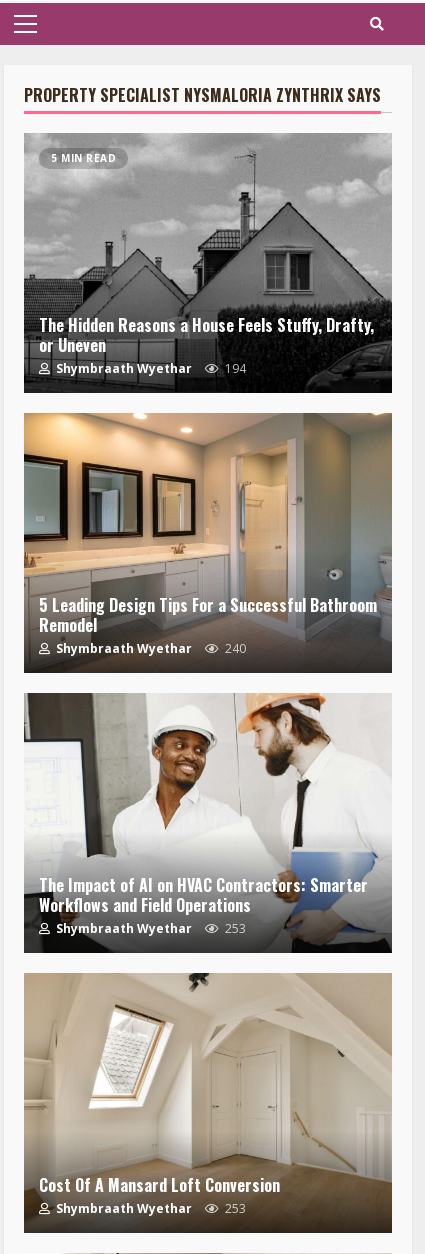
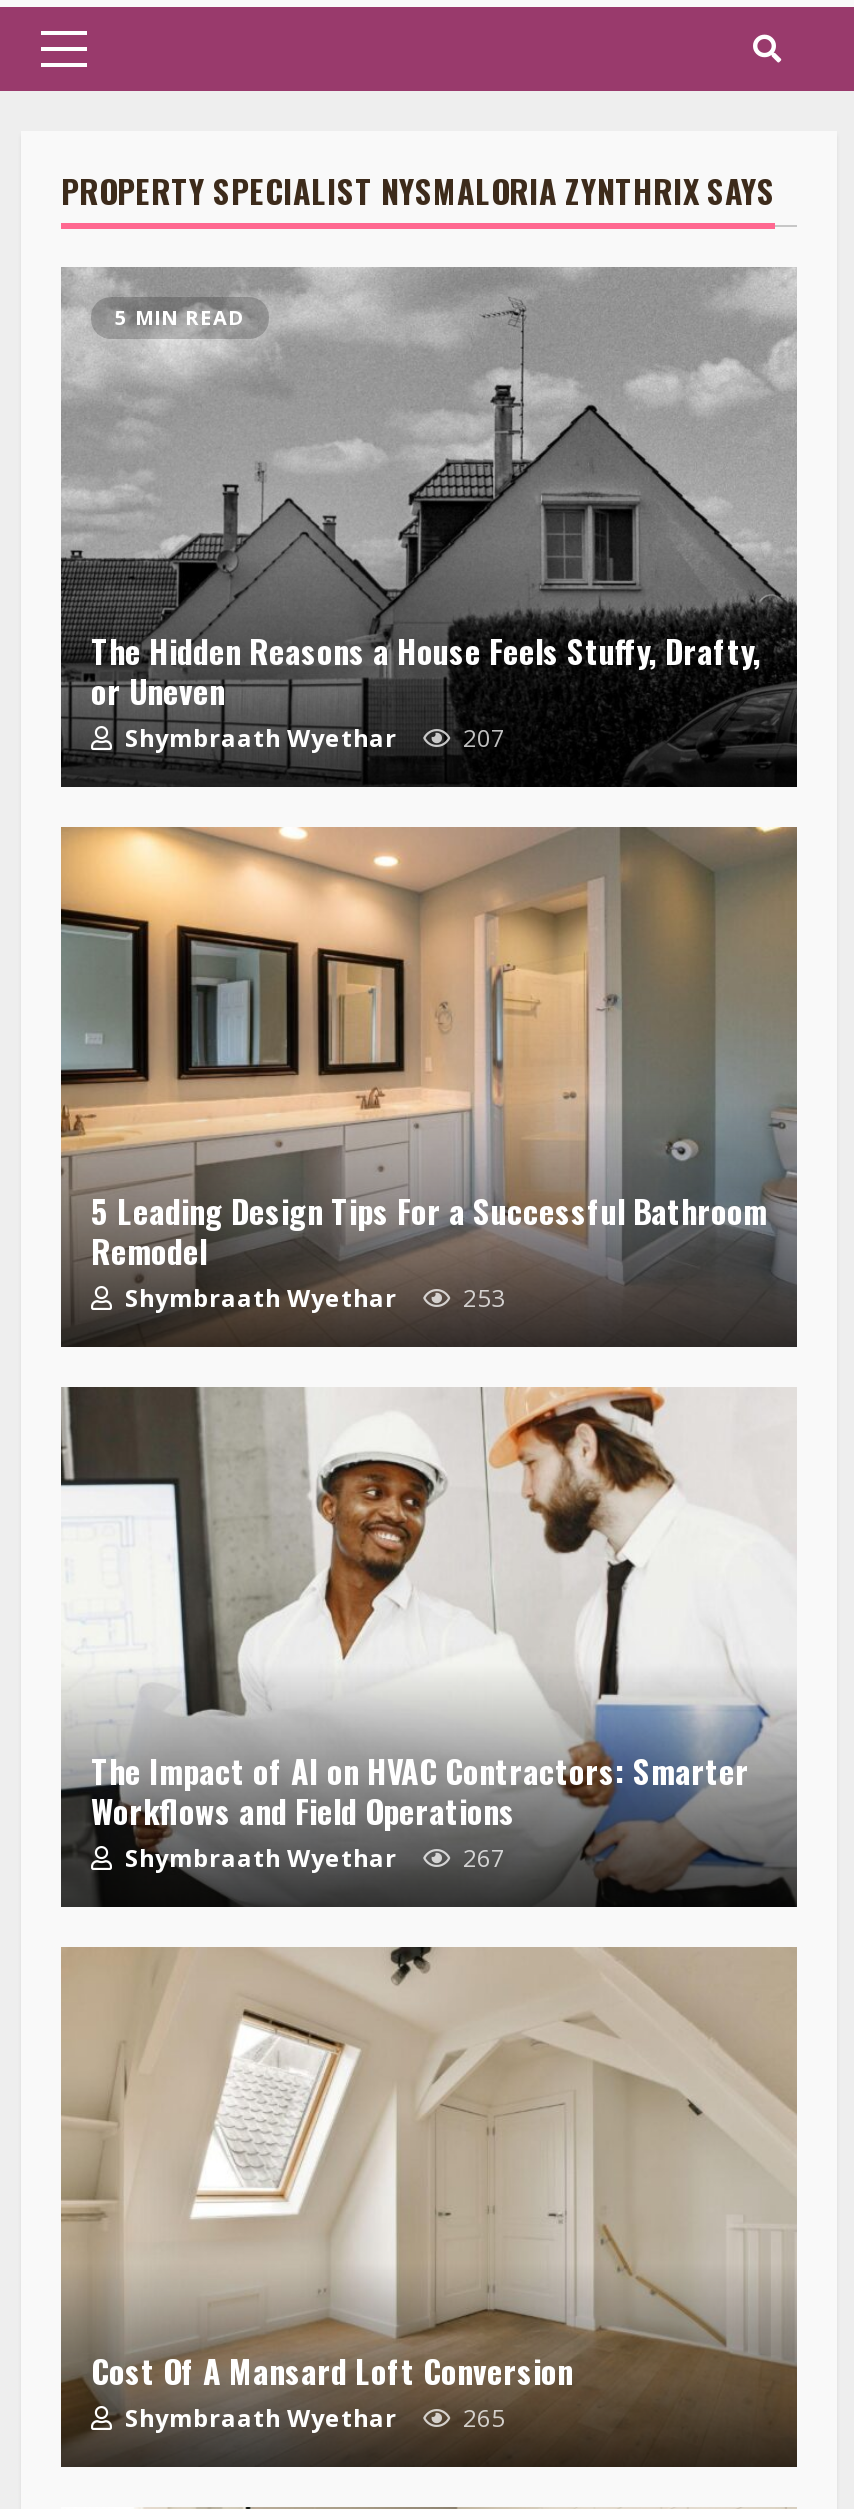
- Shymbraath Wyethar 194
+ Shymbraath Wyethar 207

- Shymbraath Wyethar 240
+ Shymbraath Wyethar 253

- Shymbraath Wyethar 253
+ Shymbraath Wyethar 267

- Shymbraath Wyethar 253
+ Shymbraath Wyethar 265
